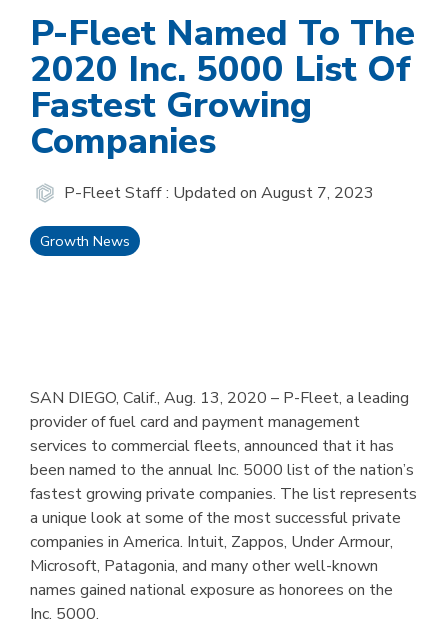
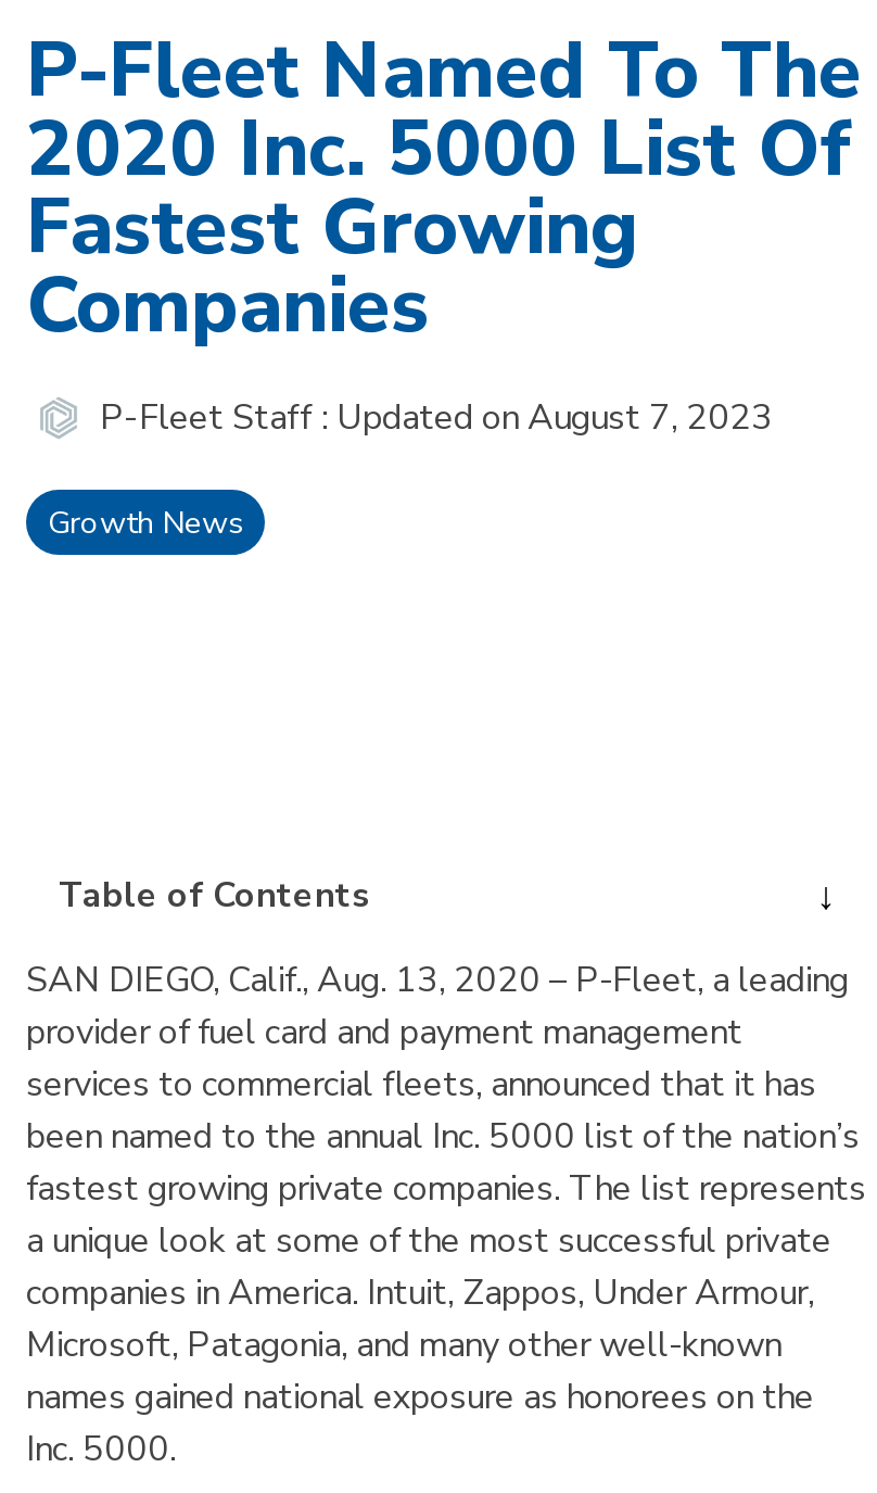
+ Table of Contents
